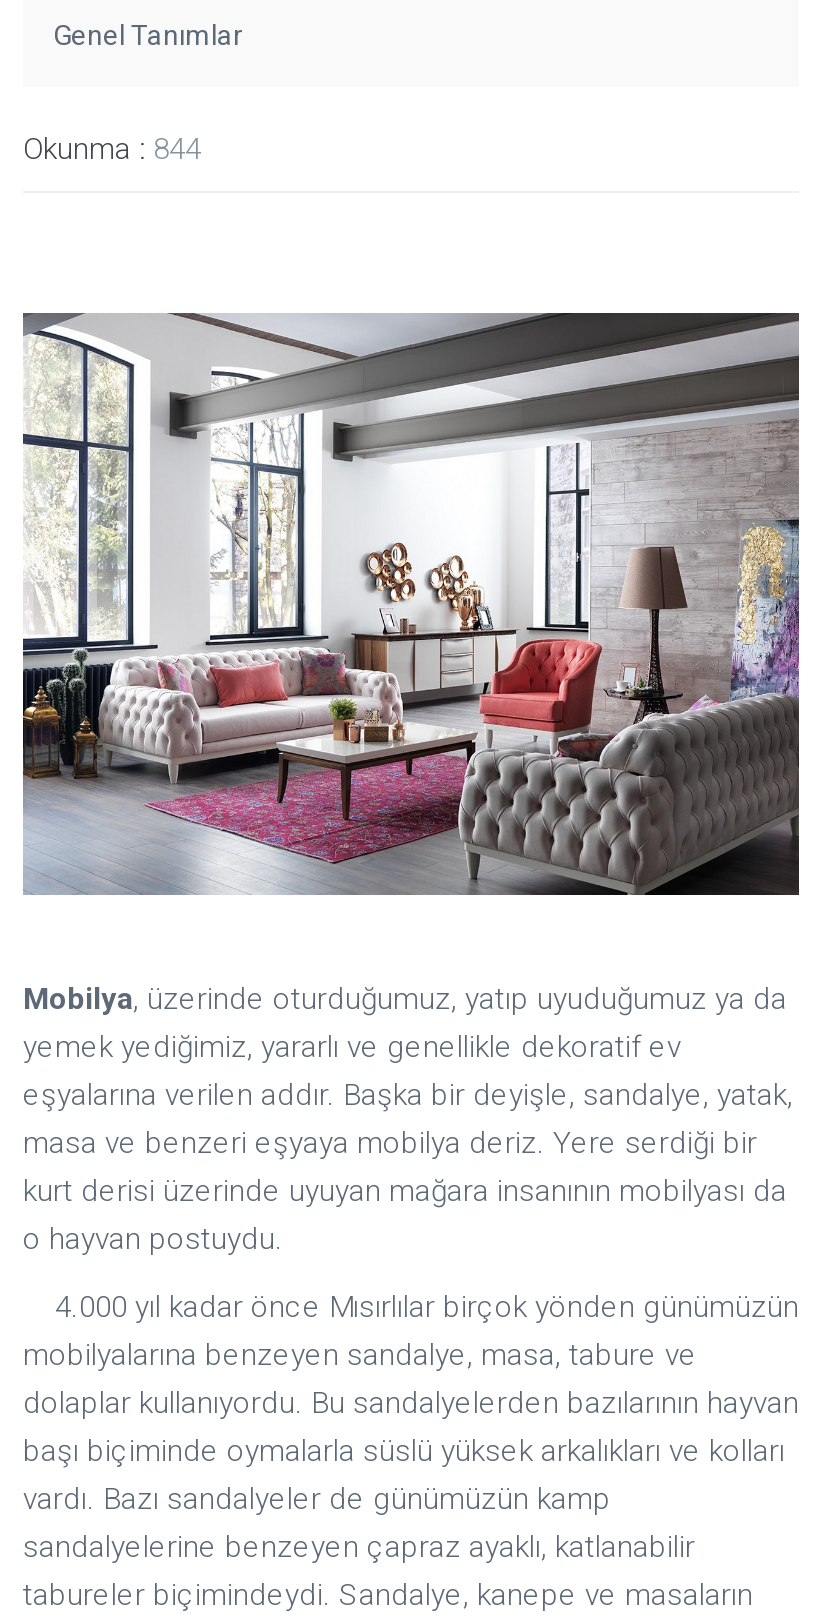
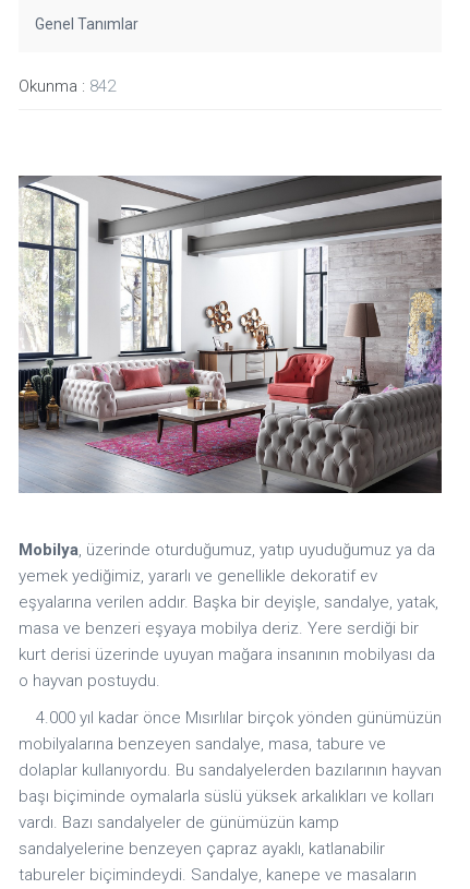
- Okunma : 844
+ Okunma : 842
